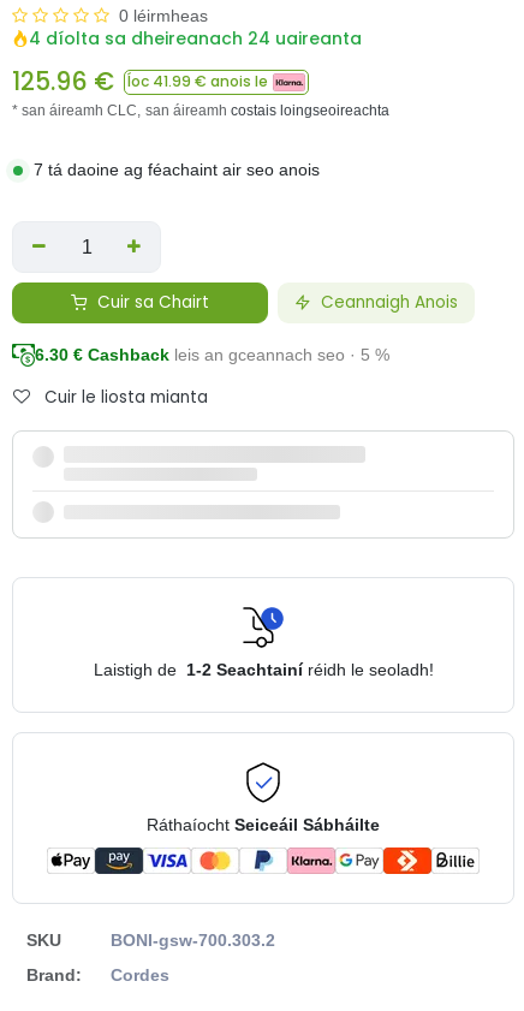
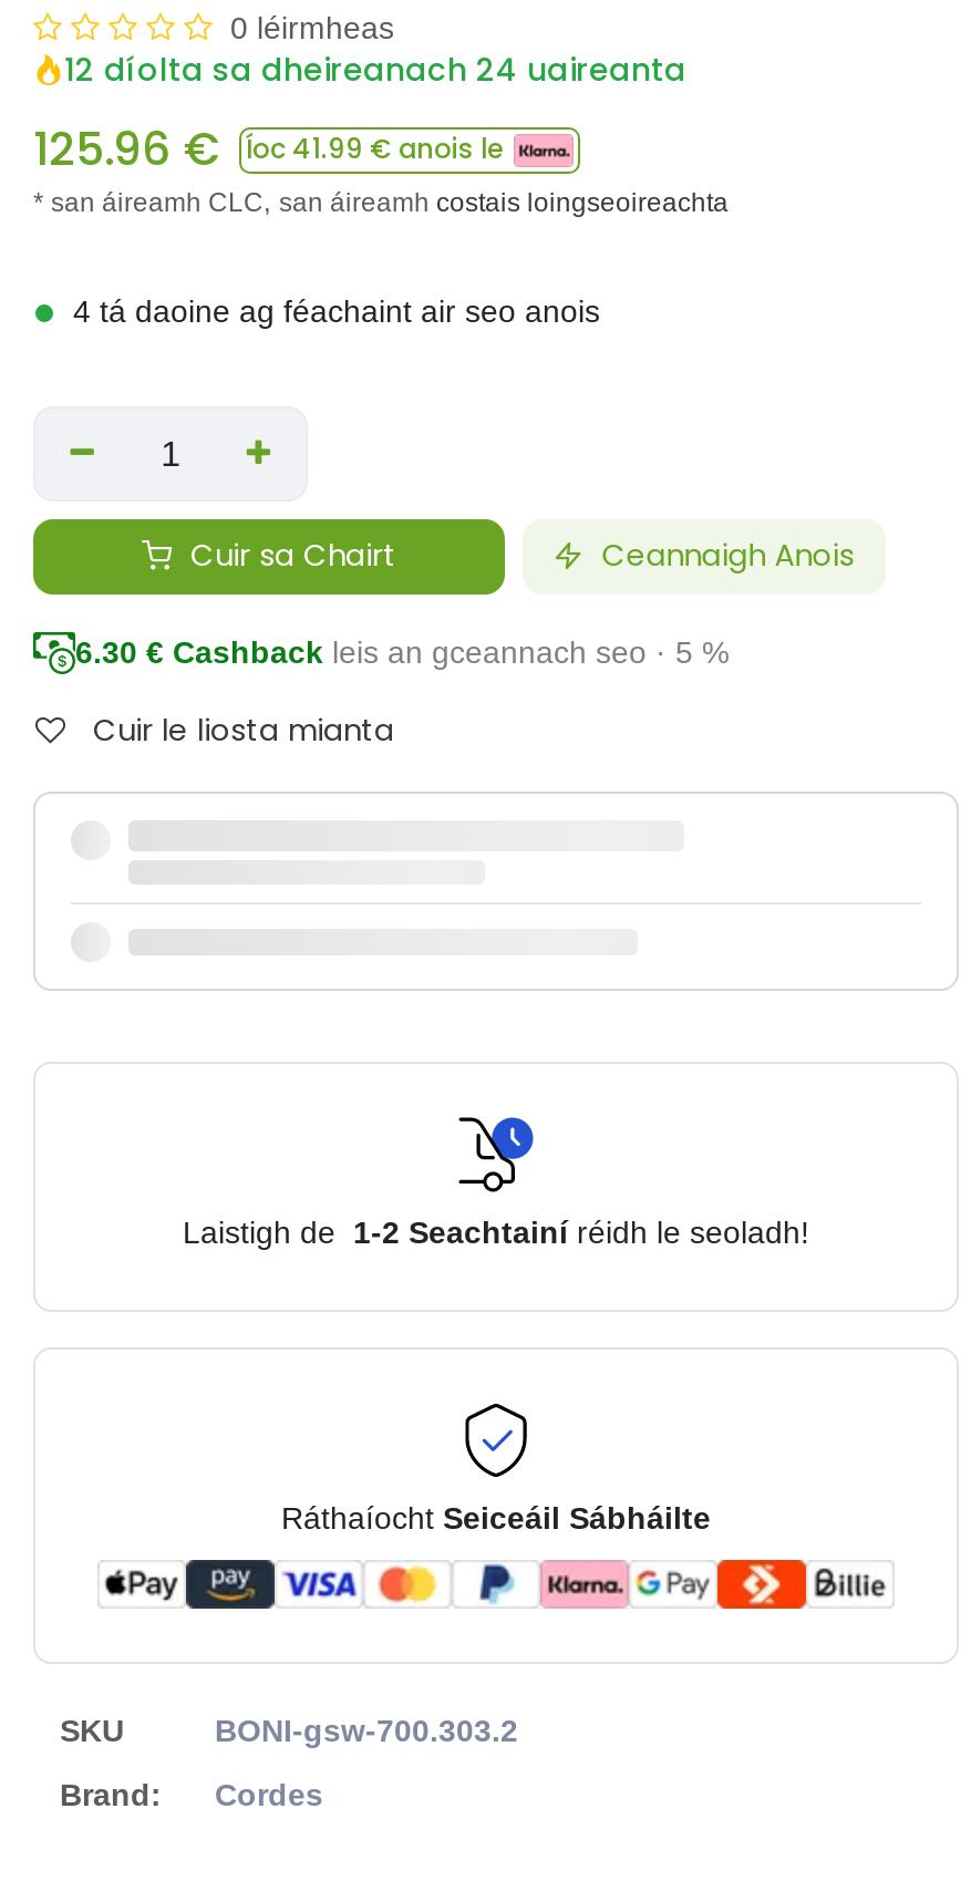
- 4 díolta sa dheireanach 24 uaireanta
+ 12 díolta sa dheireanach 24 uaireanta

- 7 tá daoine ag féachaint air seo anois
+ 4 tá daoine ag féachaint air seo anois
